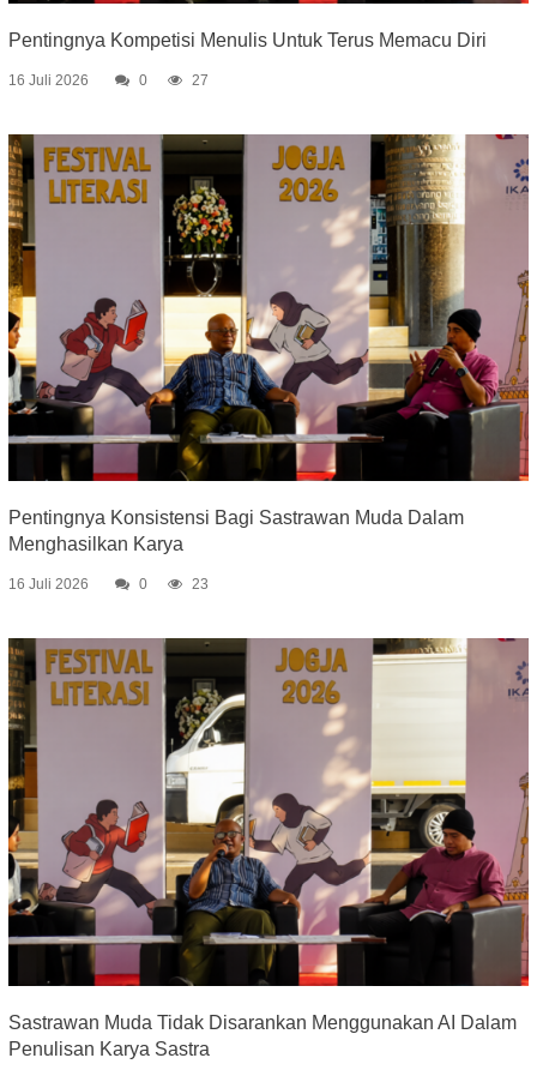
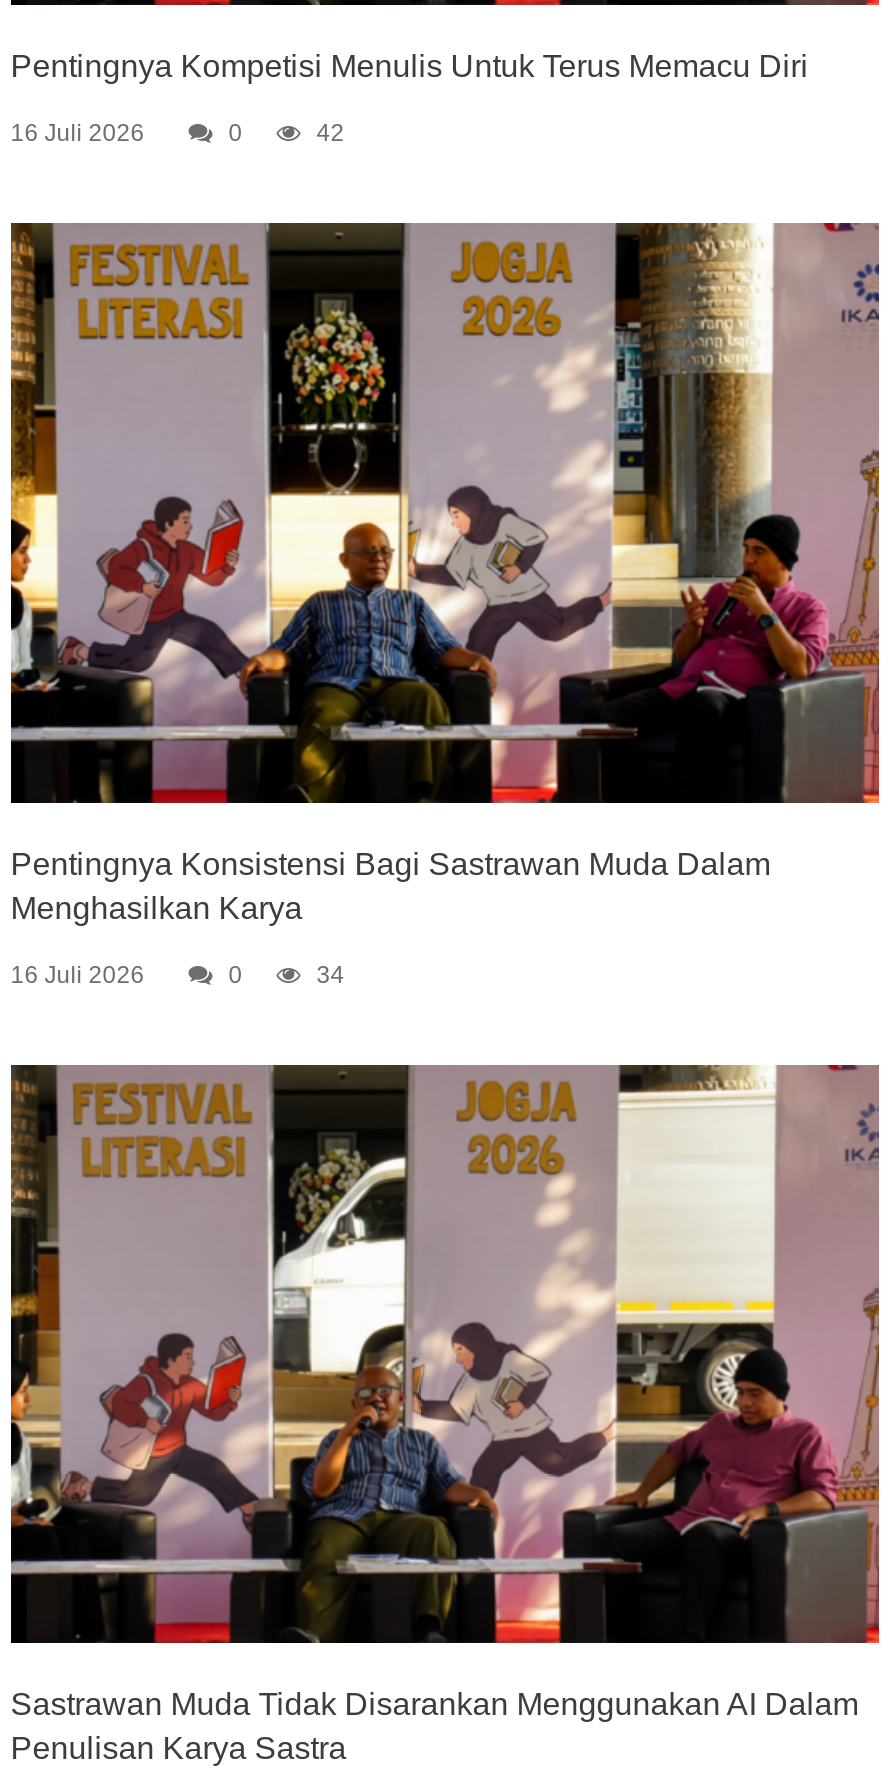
- 27
+ 42

- 23
+ 34
